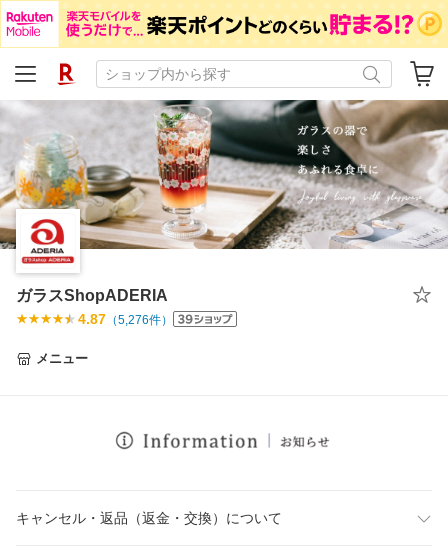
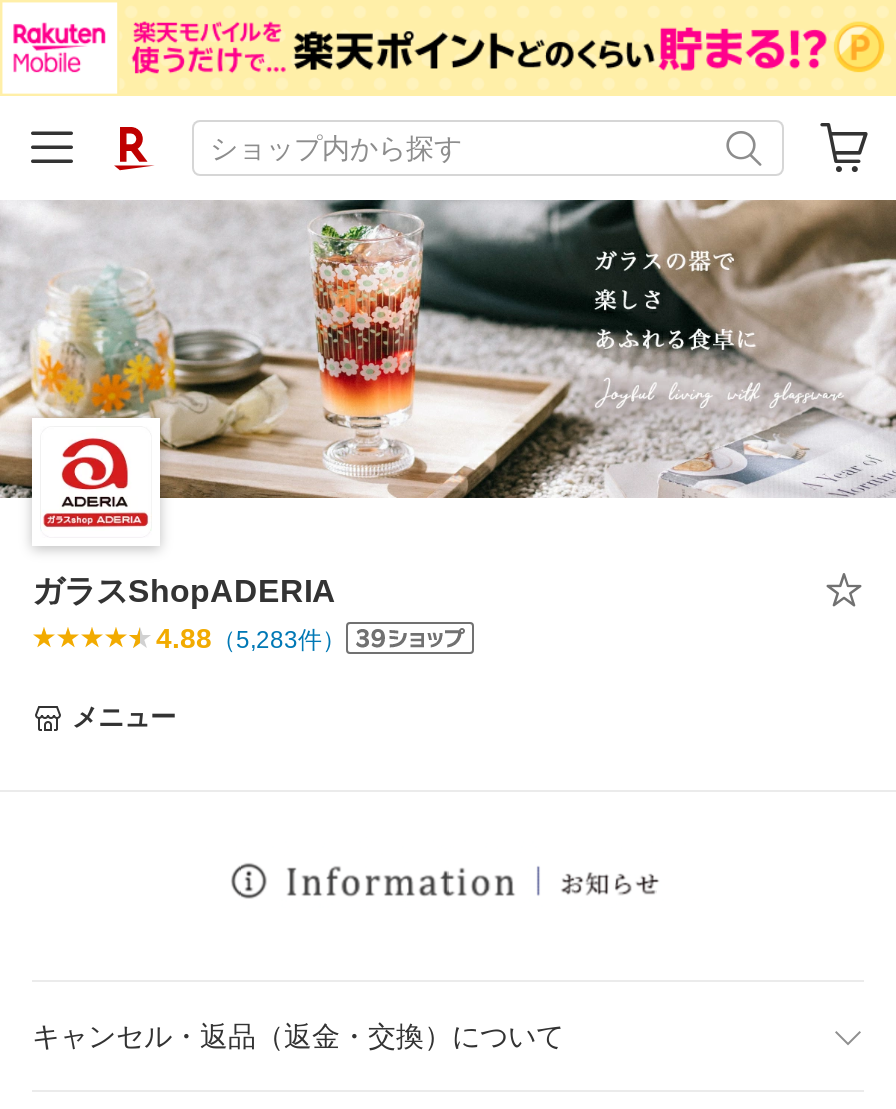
- 4.87（5,276件）
+ 4.88（5,283件）
